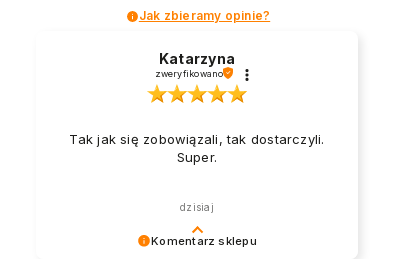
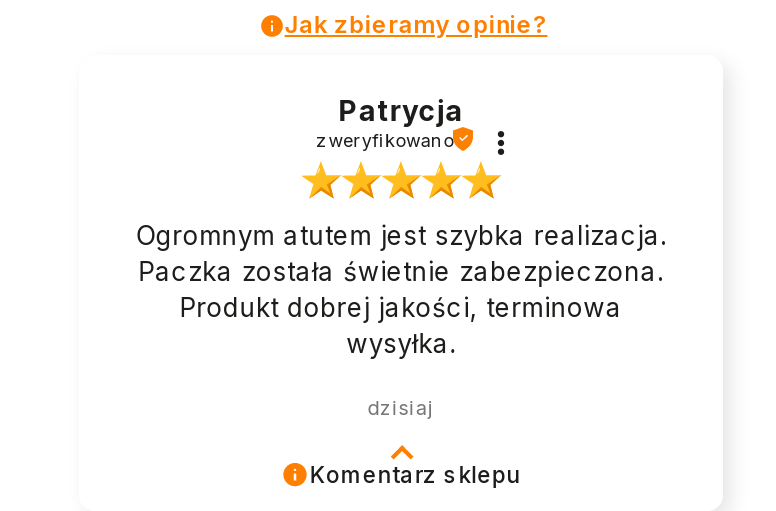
- Katarzyna
+ Patrycja

- Tak jak się zobowiązali, tak dostarczyli.
- Super.
+ Ogromnym atutem jest szybka realizacja.
+ Paczka została świetnie zabezpieczona.
+ Produkt dobrej jakości, terminowa
+ wysyłka.
